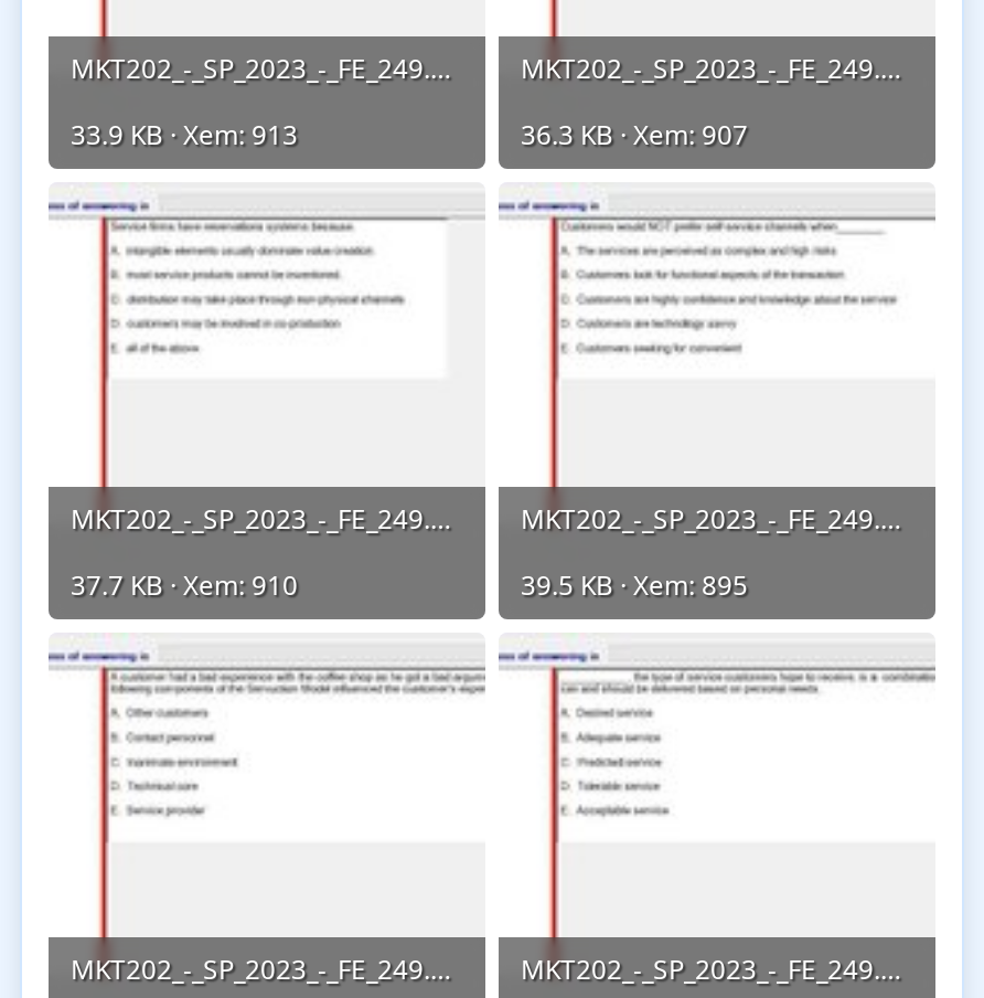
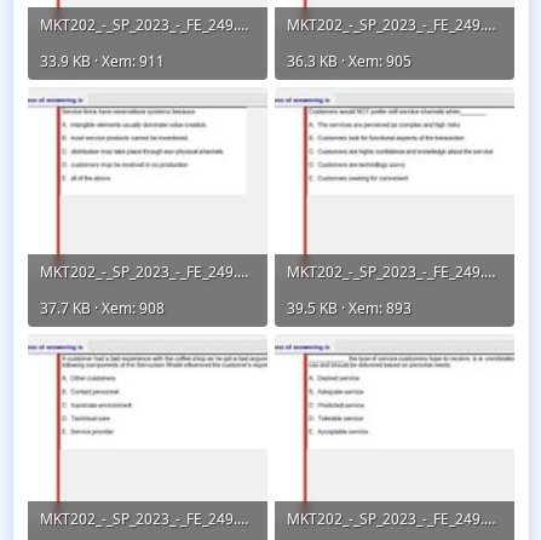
- 33.9 KB · Xem: 913
+ 33.9 KB · Xem: 911

- 36.3 KB · Xem: 907
+ 36.3 KB · Xem: 905

- 37.7 KB · Xem: 910
+ 37.7 KB · Xem: 908

- 39.5 KB · Xem: 895
+ 39.5 KB · Xem: 893
